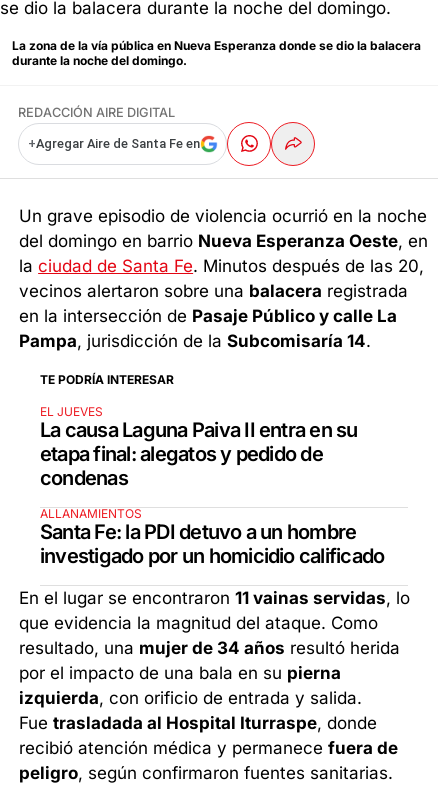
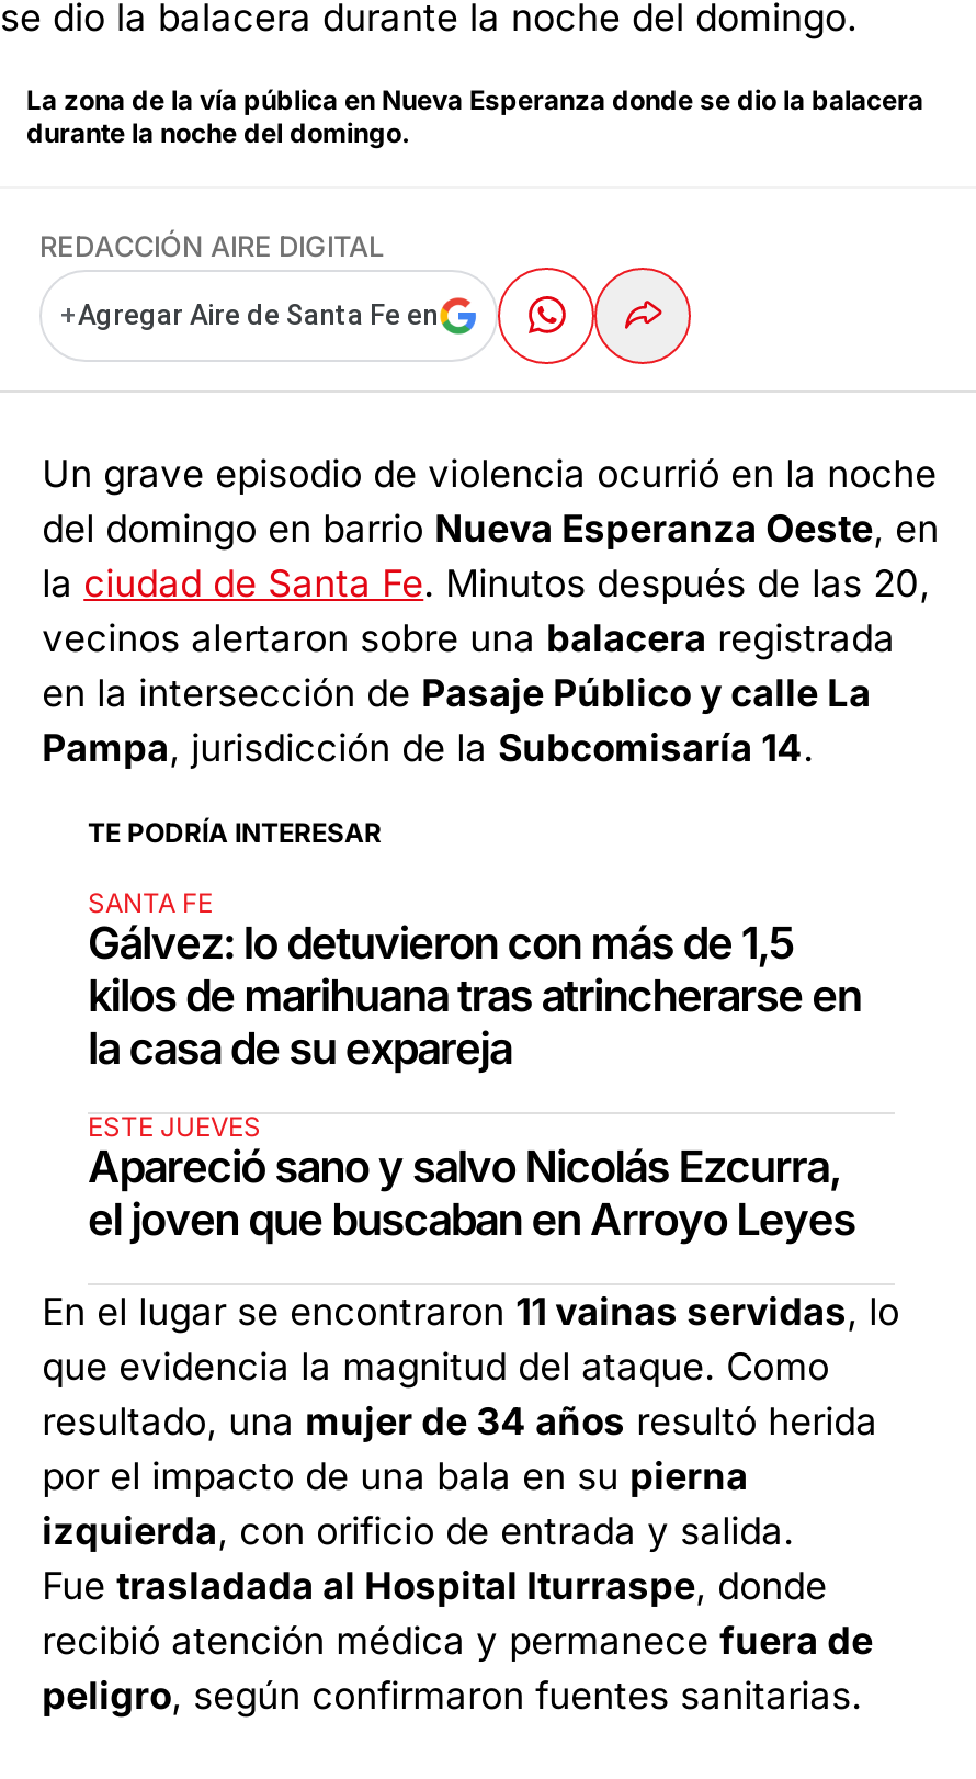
- EL JUEVES
- La causa Laguna Paiva II entra en su
- etapa final: alegatos y pedido de
- condenas
+ SANTA FE
+ Gálvez: lo detuvieron con más de 1,5
+ kilos de marihuana tras atrincherarse en
+ la casa de su expareja

- ALLANAMIENTOS
- Santa Fe: la PDI detuvo a un hombre
- investigado por un homicidio calificado
+ ESTE JUEVES
+ Apareció sano y salvo Nicolás Ezcurra,
+ el joven que buscaban en Arroyo Leyes
